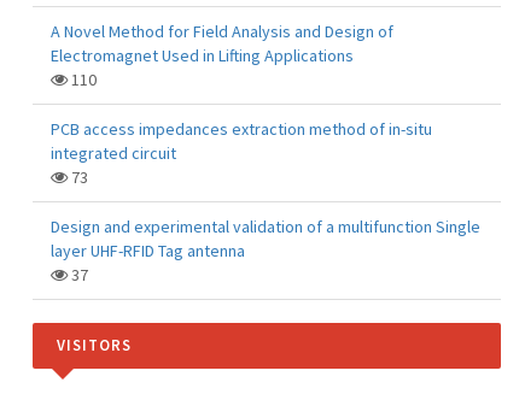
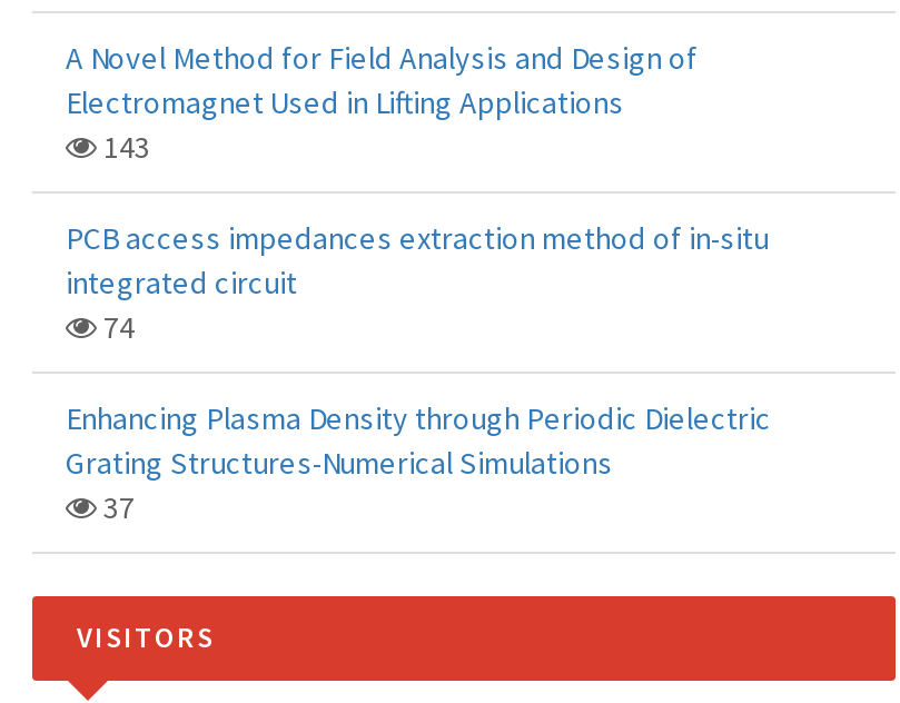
- 110
+ 143

- 73
+ 74

- Design and experimental validation of a multifunction Single
- layer UHF-RFID Tag antenna
+ Enhancing Plasma Density through Periodic Dielectric
+ Grating Structures-Numerical Simulations
